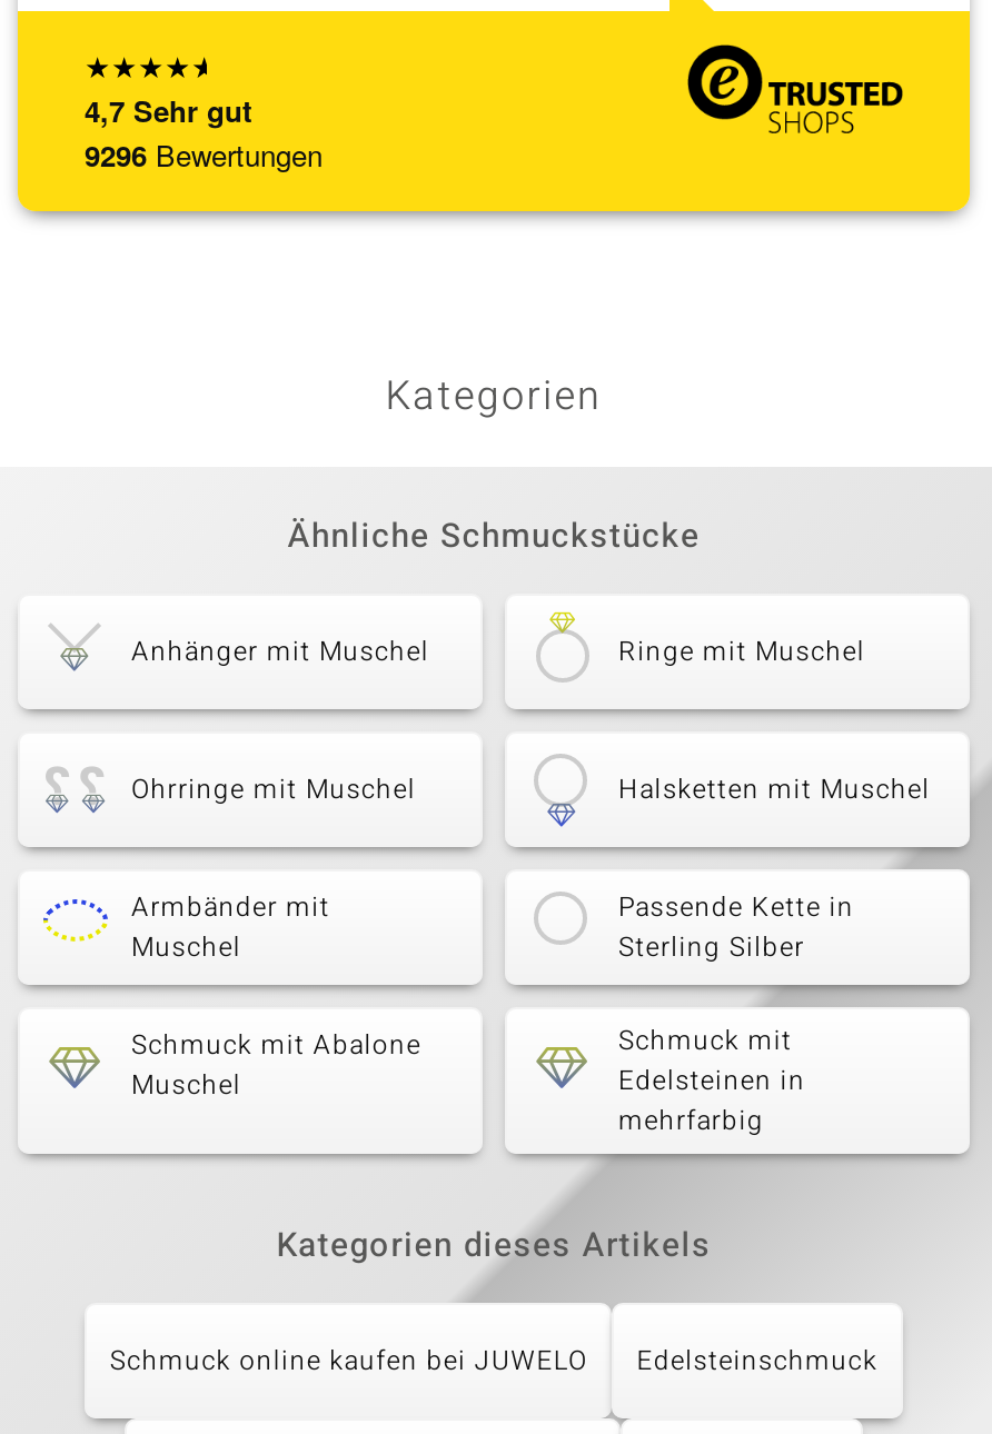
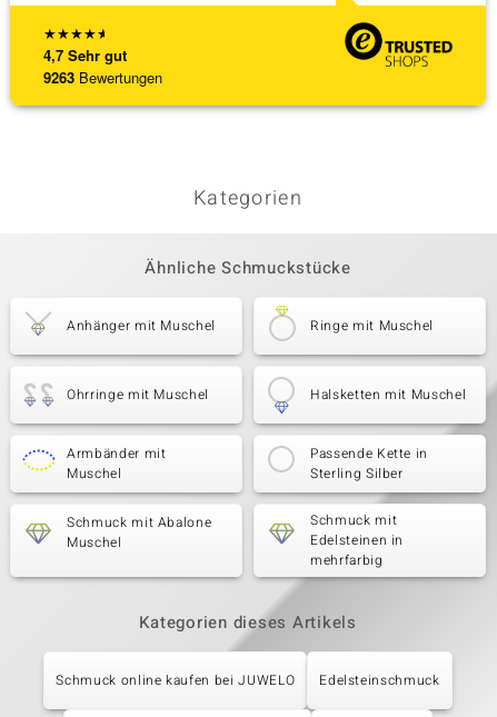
- 9296 Bewertungen
+ 9263 Bewertungen
